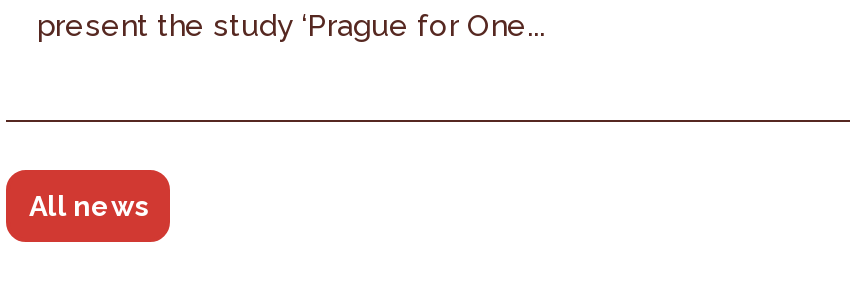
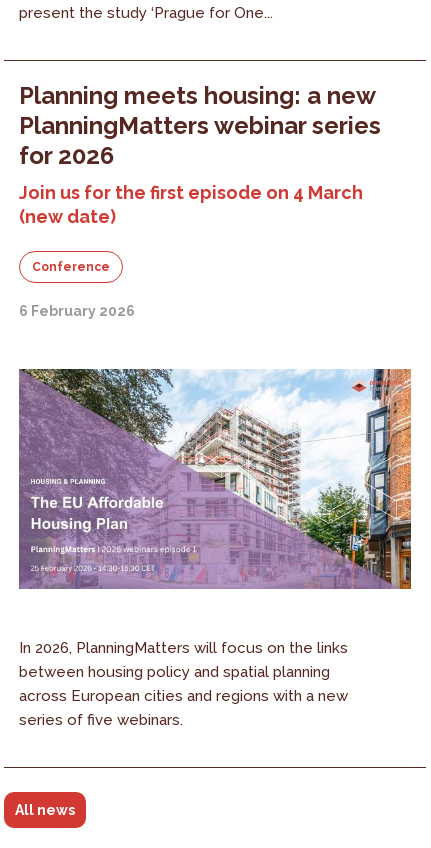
+ [image]

+ Planning meets housing: a new
+ PlanningMatters webinar series
+ for 2026
+ Join us for the first episode on 4 March
+ (new date)
+ Conference
+ 6 February 2026

+ In 2026, PlanningMatters will focus on the links
+ between housing policy and spatial planning
+ across European cities and regions with a new
+ series of five webinars.
